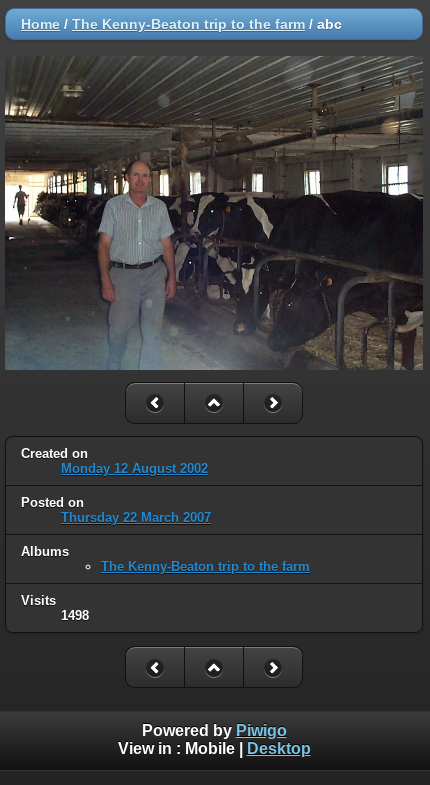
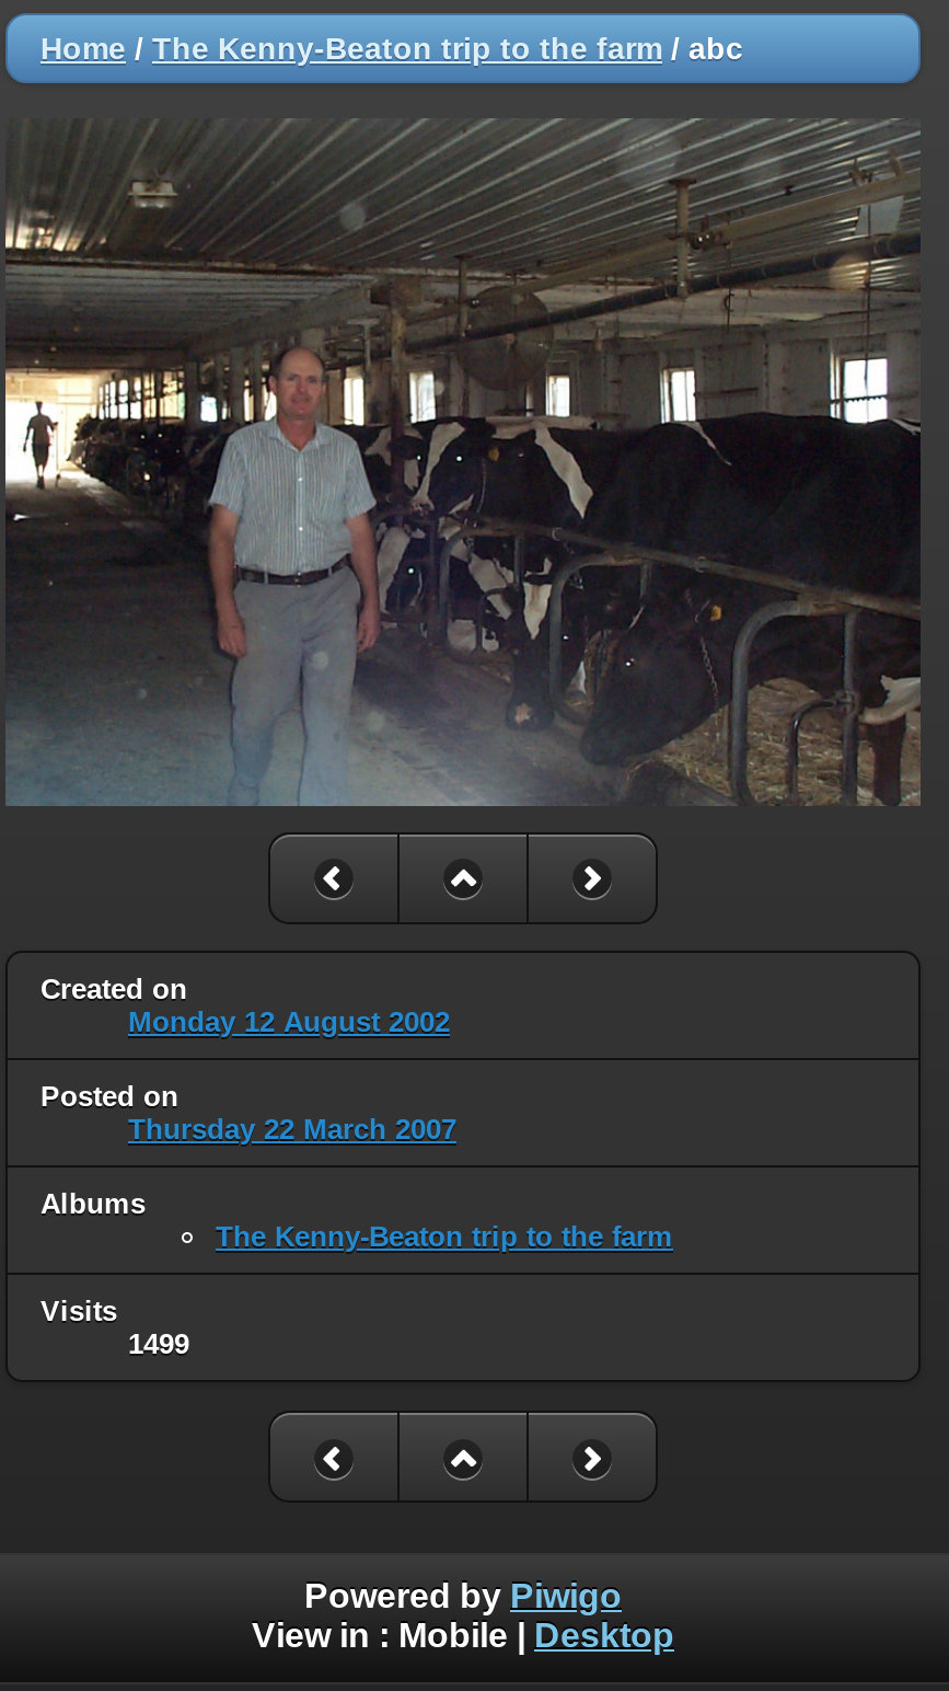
- 1498
+ 1499
